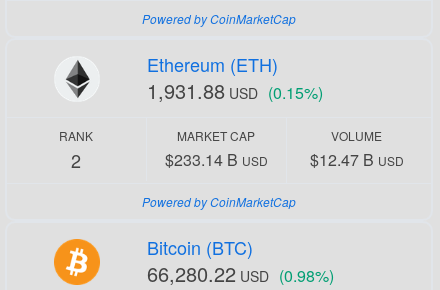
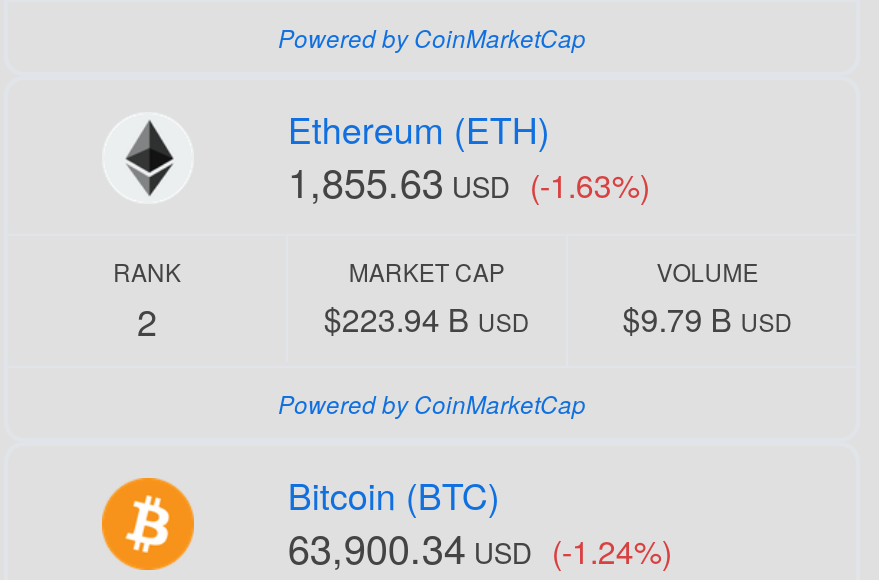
- 1,931.88 USD (0.15%)
+ 1,855.63 USD (-1.63%)

- $233.14 B USD
+ $223.94 B USD

- $12.47 B USD
+ $9.79 B USD

- 66,280.22 USD (0.98%)
+ 63,900.34 USD (-1.24%)
